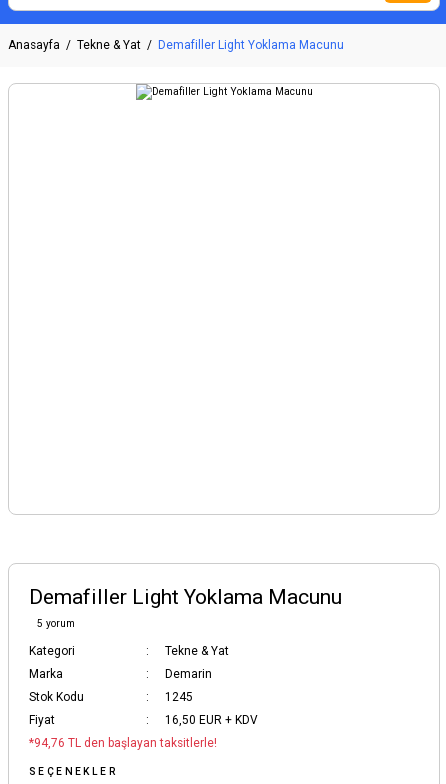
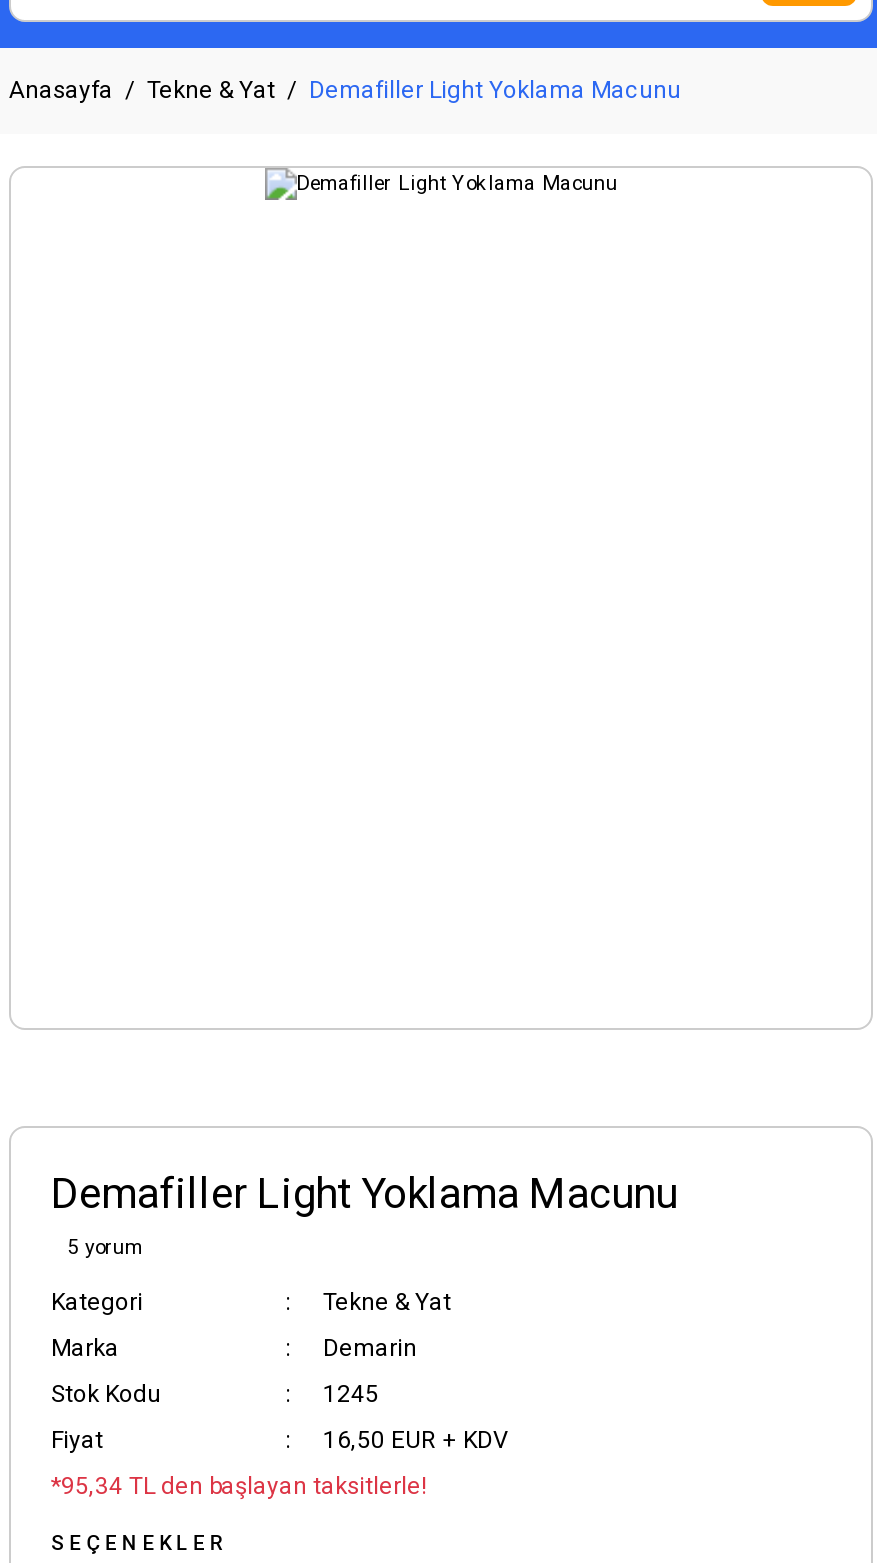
- *94,76 TL den başlayan taksitlerle!
+ *95,34 TL den başlayan taksitlerle!
